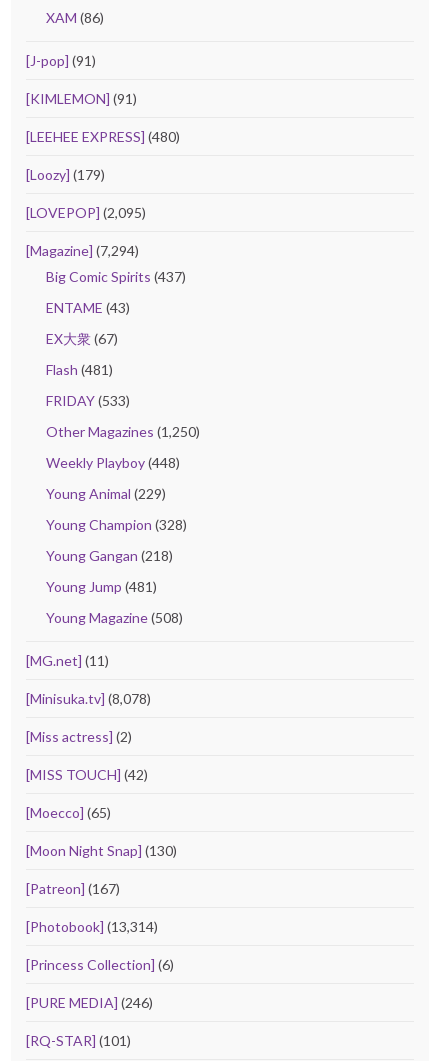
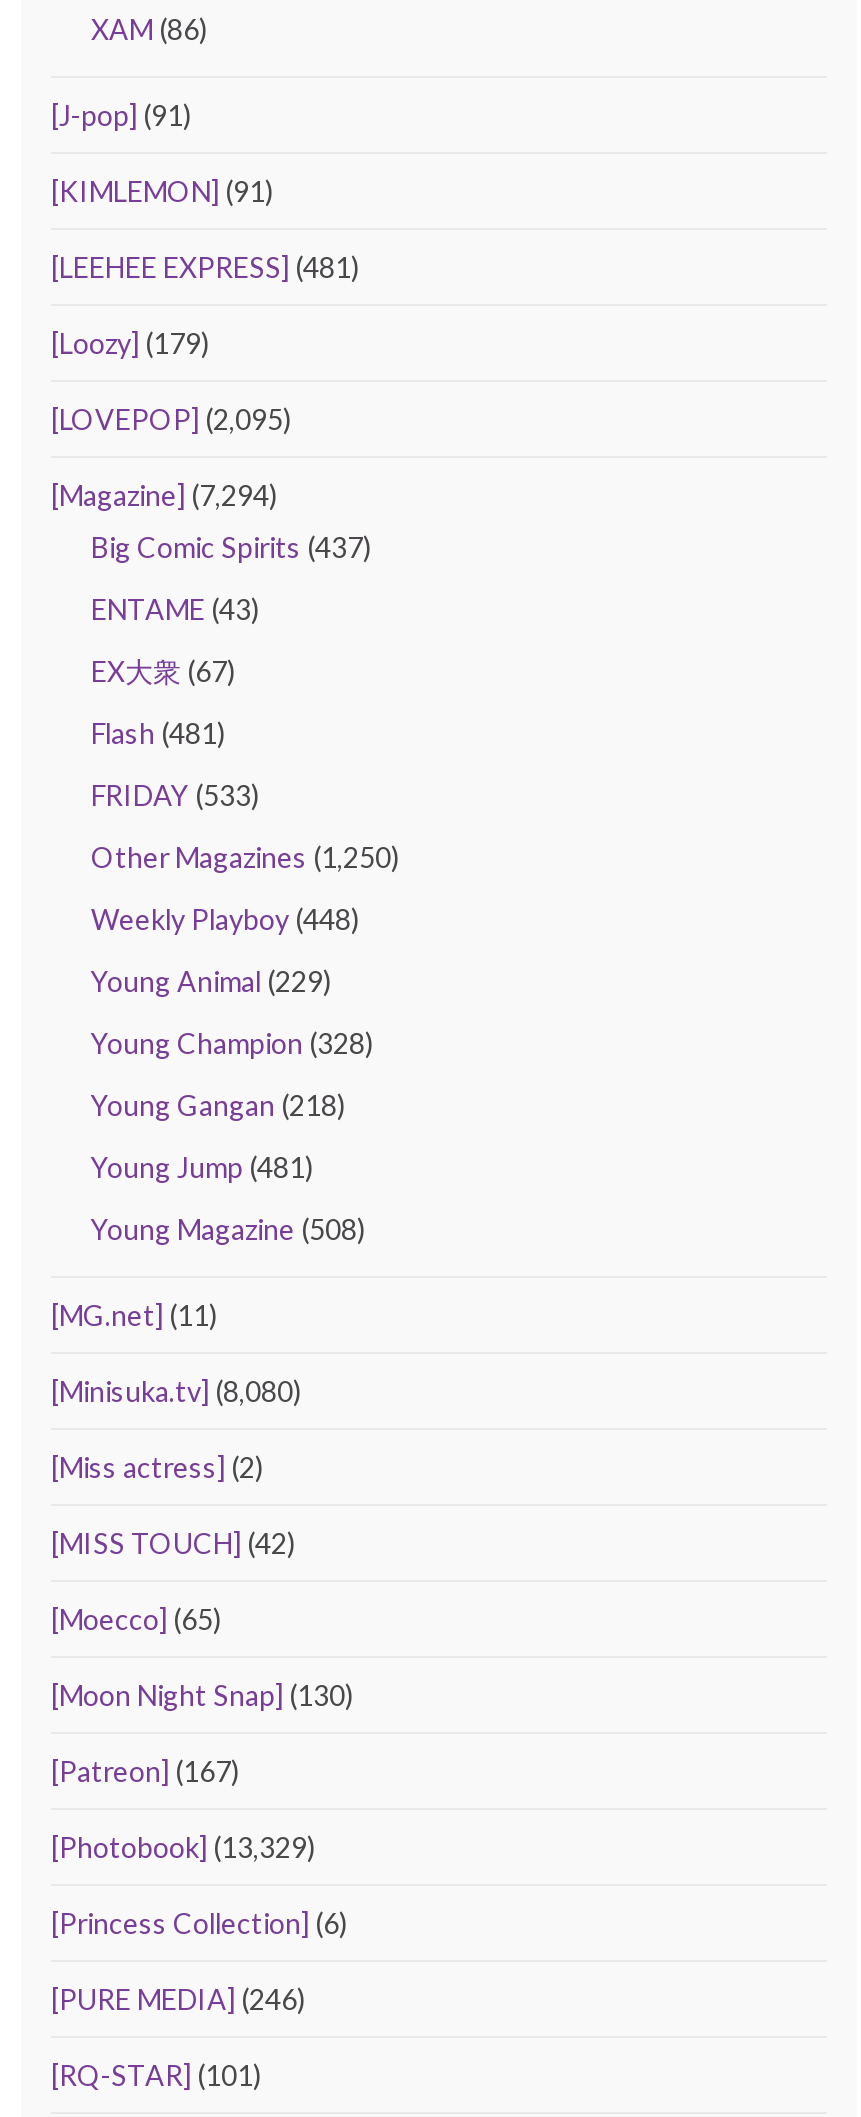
- [LEEHEE EXPRESS] (480)
+ [LEEHEE EXPRESS] (481)

- [Minisuka.tv] (8,078)
+ [Minisuka.tv] (8,080)

- [Photobook] (13,314)
+ [Photobook] (13,329)
